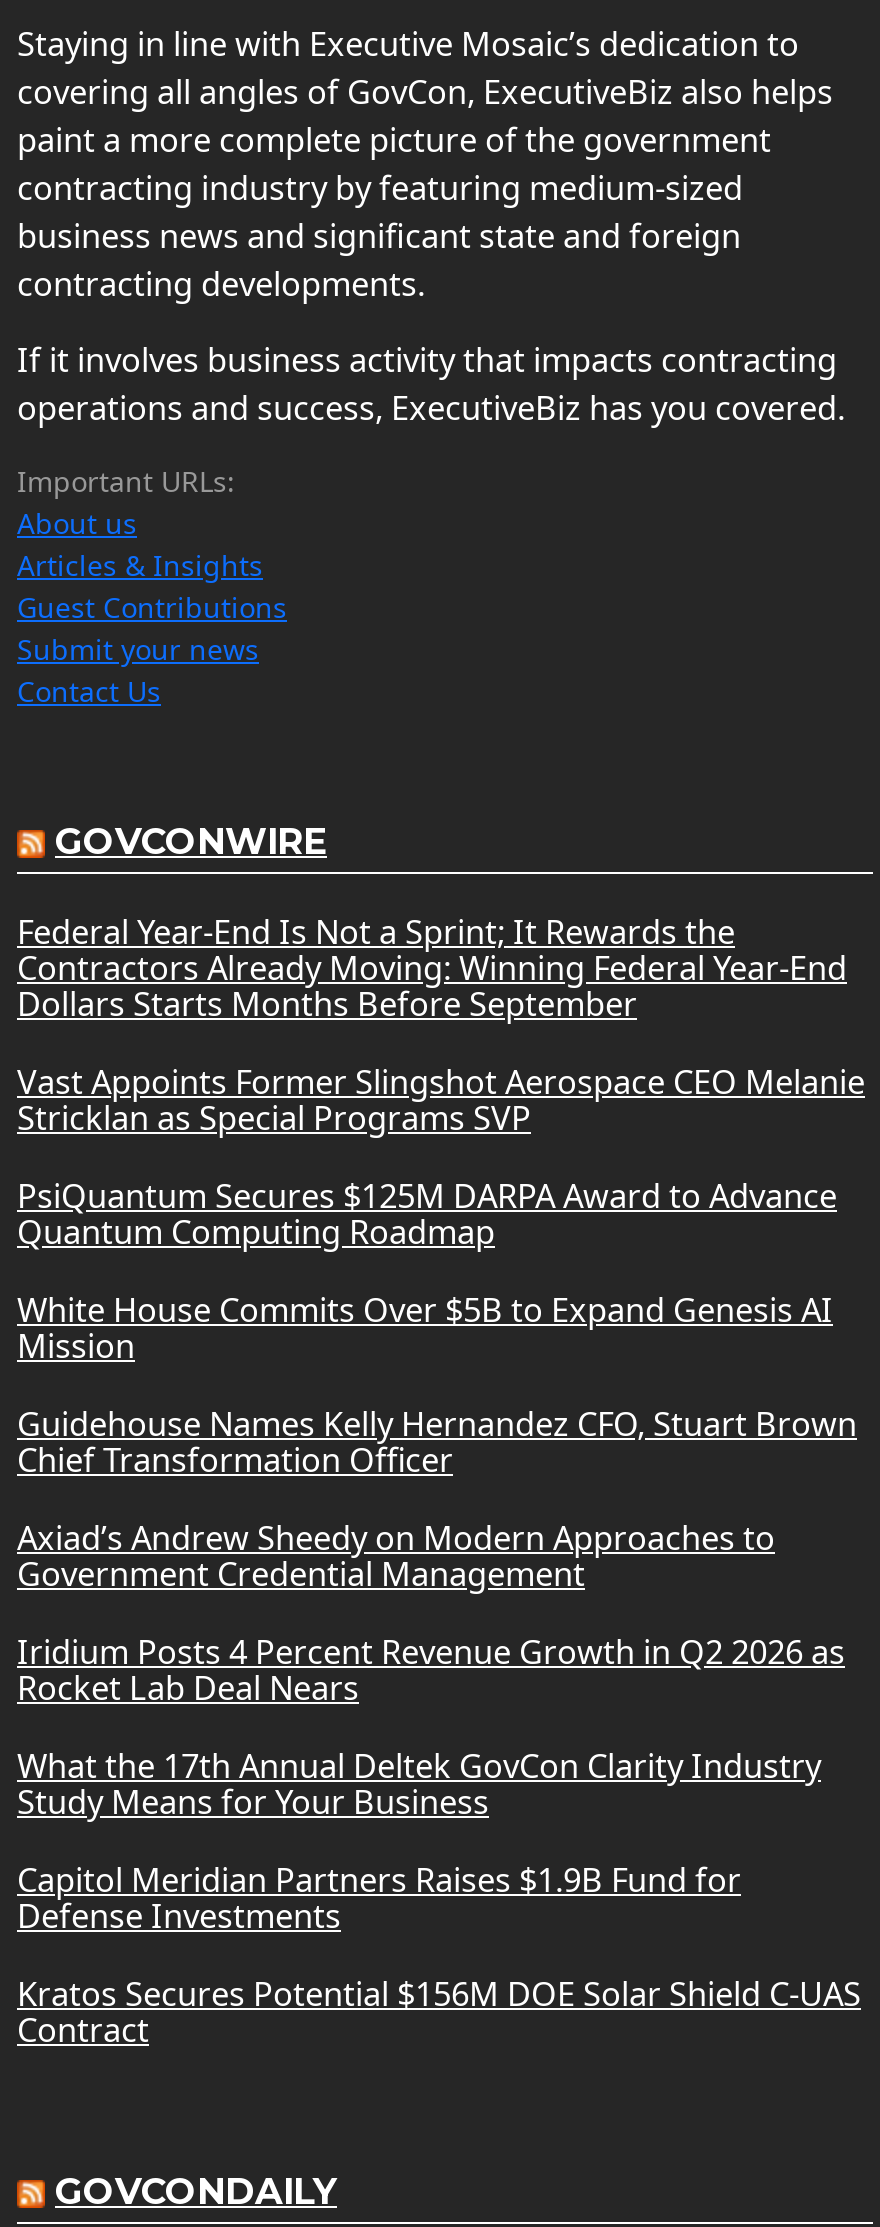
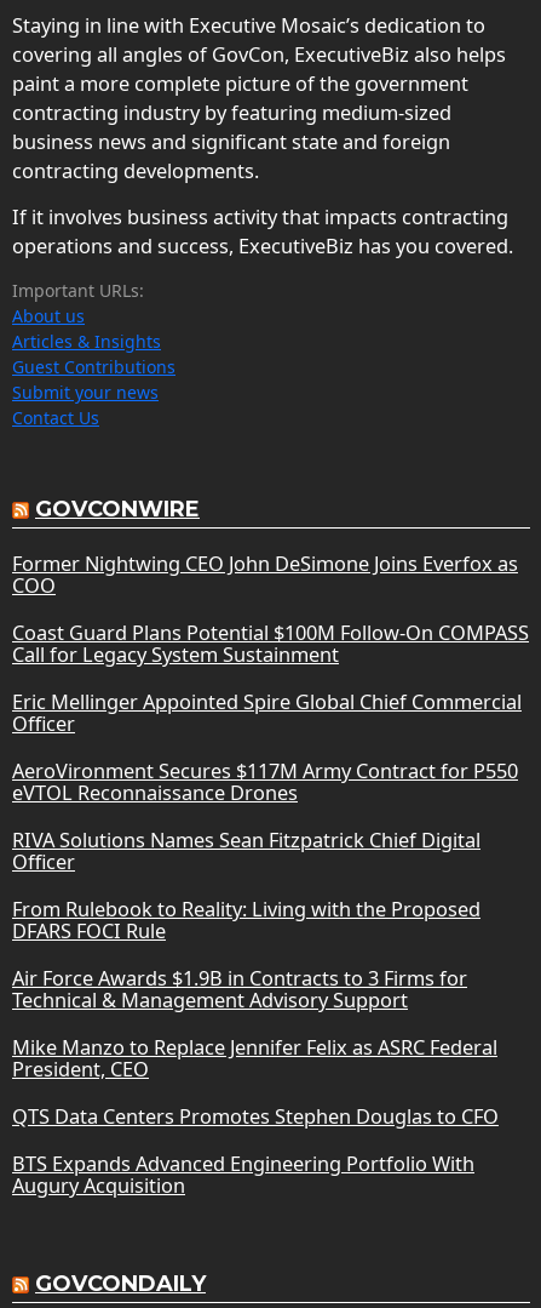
- Federal Year-End Is Not a Sprint; It Rewards the
- Contractors Already Moving: Winning Federal Year-End
- Dollars Starts Months Before September
+ Former Nightwing CEO John DeSimone Joins Everfox as
+ COO

- Vast Appoints Former Slingshot Aerospace CEO Melanie
- Stricklan as Special Programs SVP
+ Coast Guard Plans Potential $100M Follow-On COMPASS
+ Call for Legacy System Sustainment

- PsiQuantum Secures $125M DARPA Award to Advance
- Quantum Computing Roadmap
+ Eric Mellinger Appointed Spire Global Chief Commercial
+ Officer

- White House Commits Over $5B to Expand Genesis AI
- Mission
+ AeroVironment Secures $117M Army Contract for P550
+ eVTOL Reconnaissance Drones

- Guidehouse Names Kelly Hernandez CFO, Stuart Brown
- Chief Transformation Officer
+ RIVA Solutions Names Sean Fitzpatrick Chief Digital
+ Officer

- Axiad’s Andrew Sheedy on Modern Approaches to
- Government Credential Management
+ From Rulebook to Reality: Living with the Proposed
+ DFARS FOCI Rule

- Iridium Posts 4 Percent Revenue Growth in Q2 2026 as
- Rocket Lab Deal Nears
+ Air Force Awards $1.9B in Contracts to 3 Firms for
+ Technical & Management Advisory Support

- What the 17th Annual Deltek GovCon Clarity Industry
- Study Means for Your Business
+ Mike Manzo to Replace Jennifer Felix as ASRC Federal
+ President, CEO

- Capitol Meridian Partners Raises $1.9B Fund for
- Defense Investments
+ QTS Data Centers Promotes Stephen Douglas to CFO

- Kratos Secures Potential $156M DOE Solar Shield C-UAS
- Contract
+ BTS Expands Advanced Engineering Portfolio With
+ Augury Acquisition
